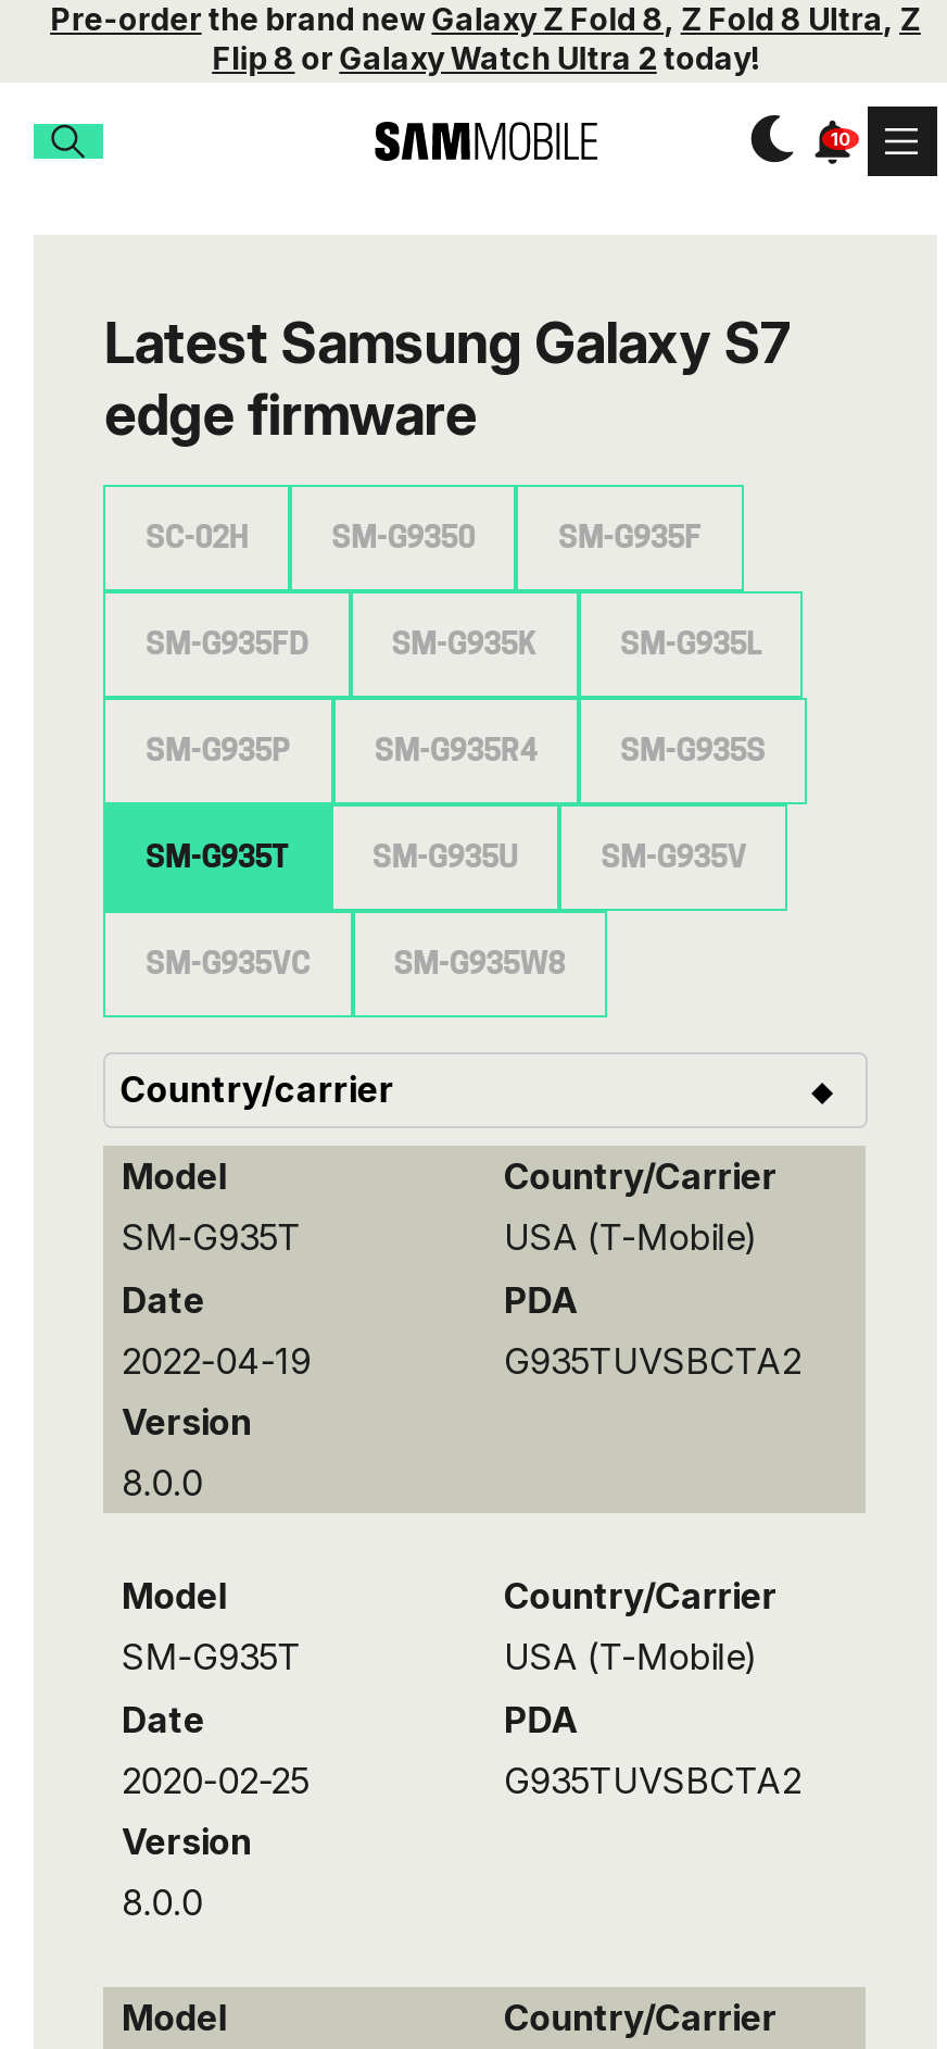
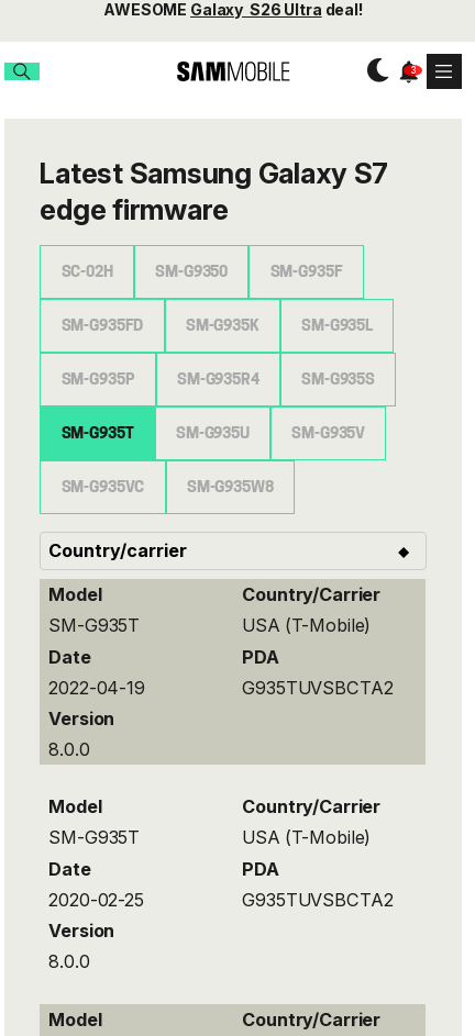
- Pre-order the brand new Galaxy Z Fold 8, Z Fold 8 Ultra, Z
- Flip 8 or Galaxy Watch Ultra 2 today!
+ AWESOME Galaxy S26 Ultra deal!
